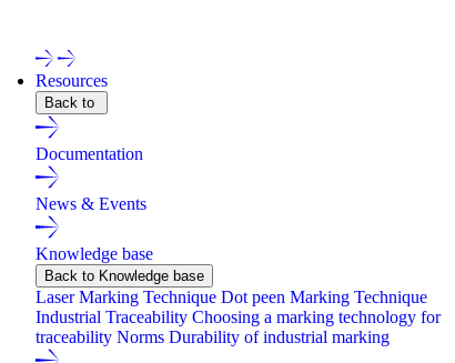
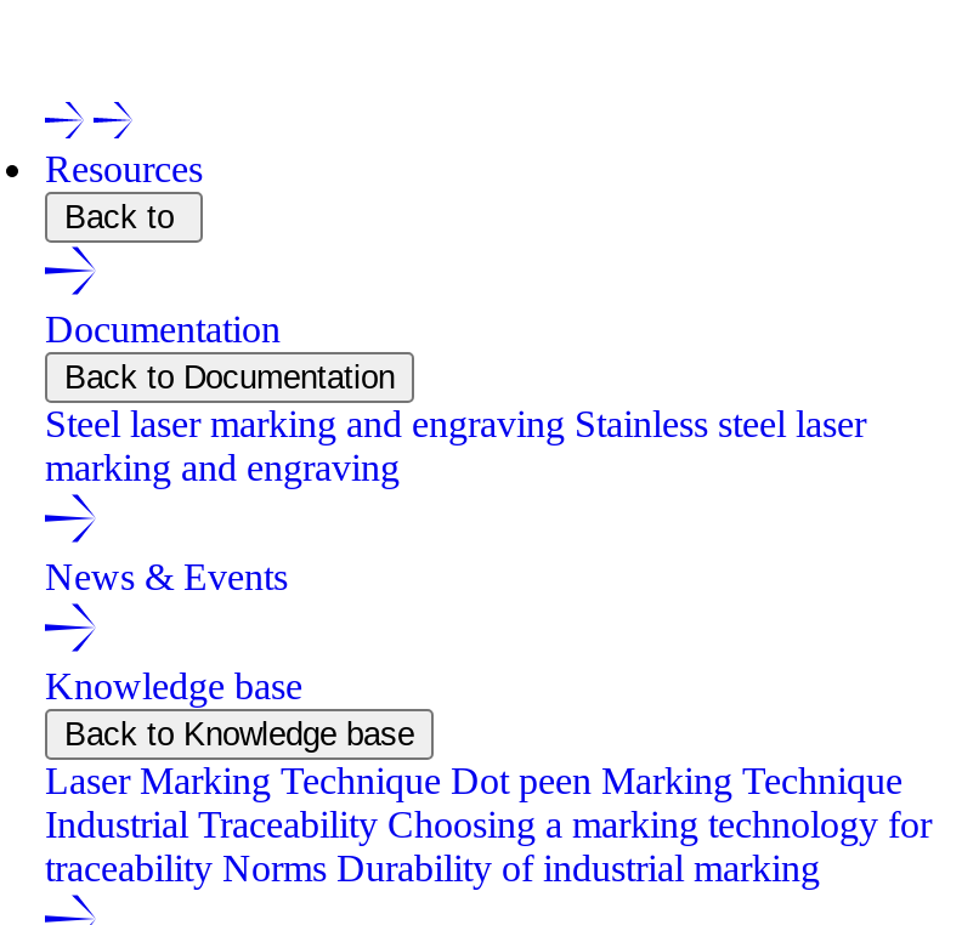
+ Back to Documentation
+ Steel laser marking and engraving Stainless steel laser
+ marking and engraving
